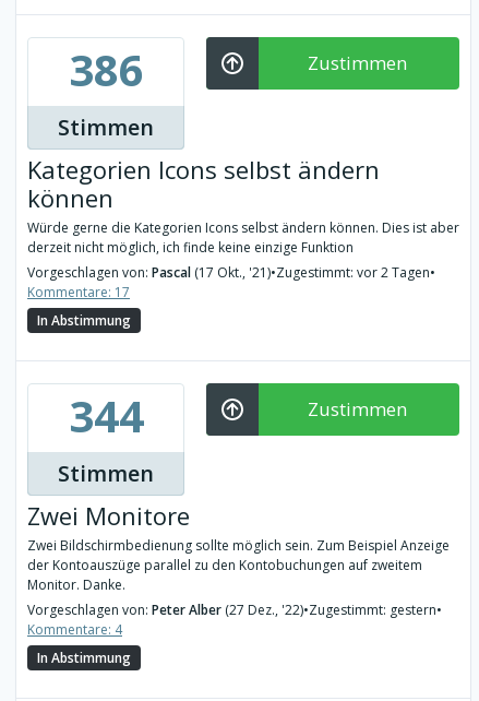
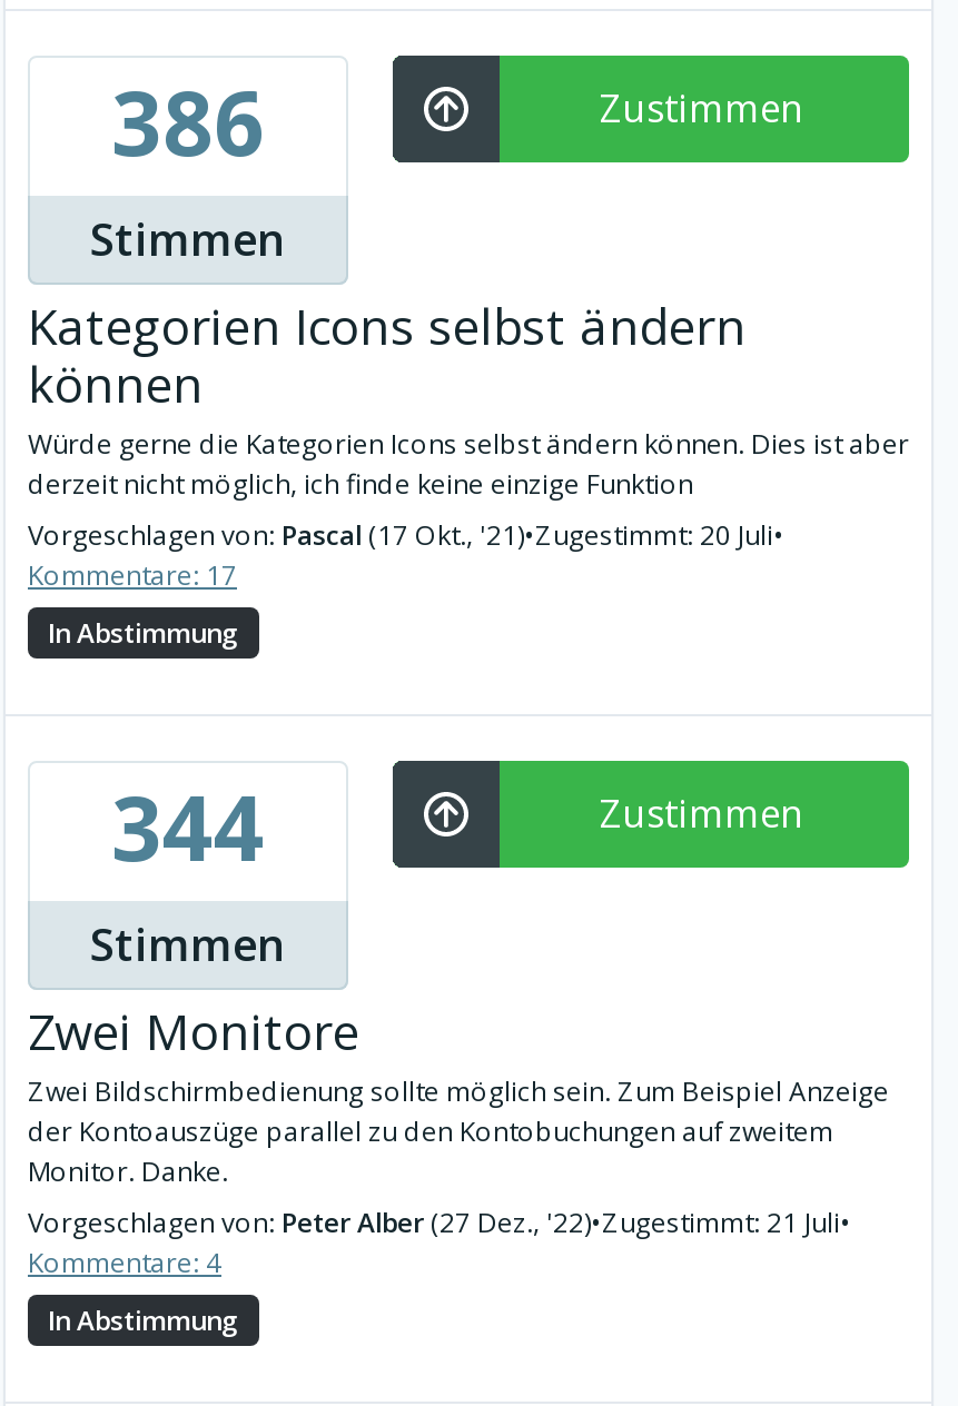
- Vorgeschlagen von: Pascal (17 Okt., '21) •Zugestimmt: vor 2 Tagen•
+ Vorgeschlagen von: Pascal (17 Okt., '21) •Zugestimmt: 20 Juli•

- Vorgeschlagen von: Peter Alber (27 Dez., '22)•Zugestimmt: gestern•
+ Vorgeschlagen von: Peter Alber (27 Dez., '22)•Zugestimmt: 21 Juli•
